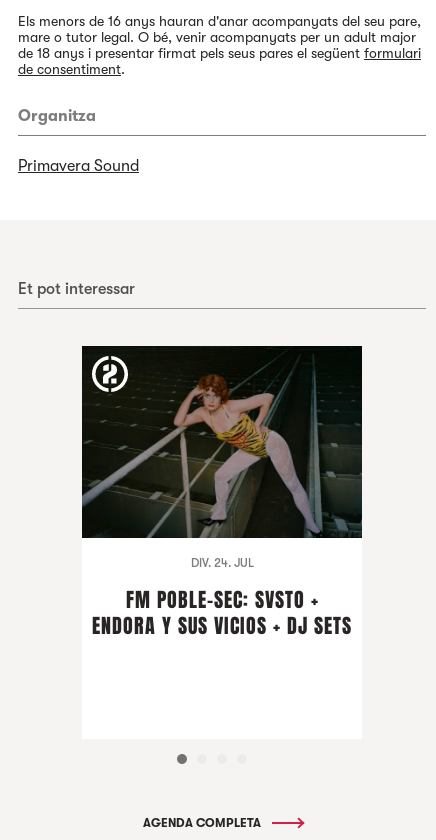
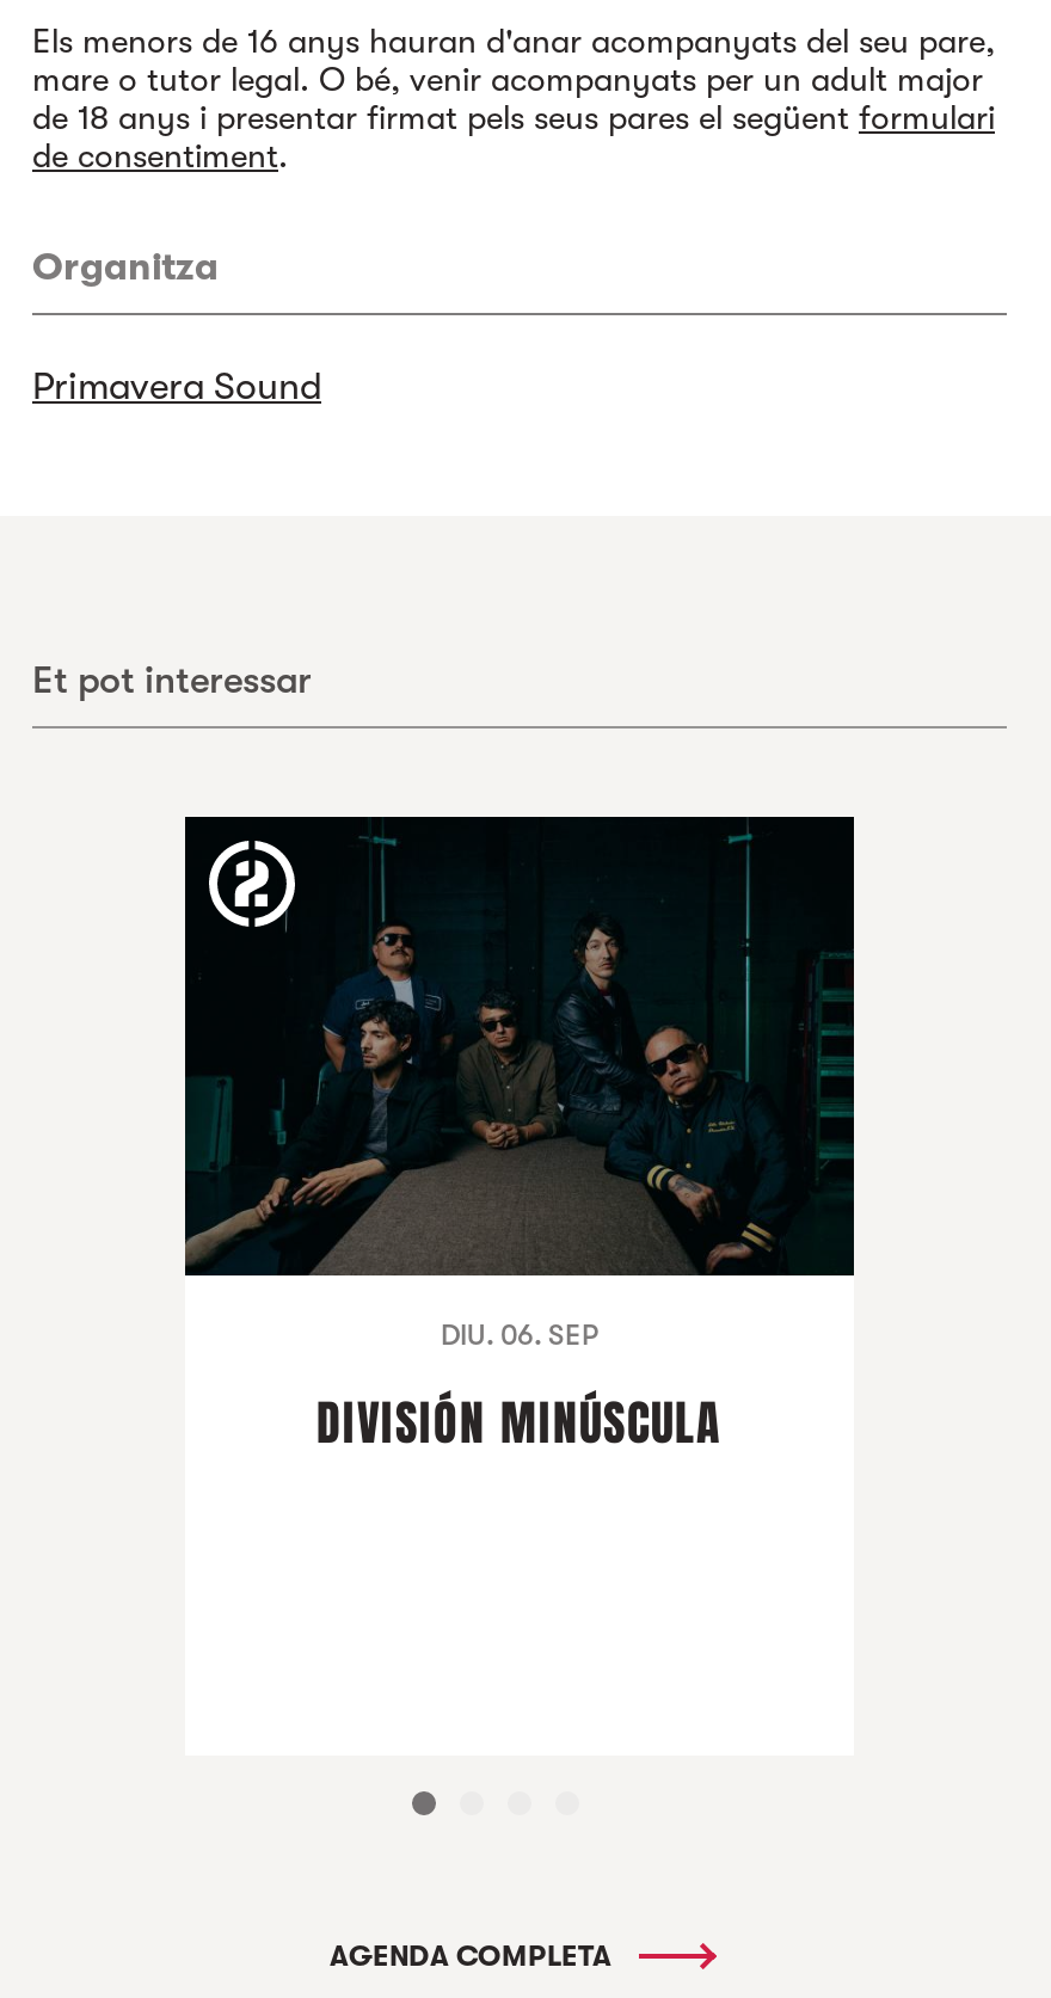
- [image]
- DIV. 24. JUL
+ [image]
+ DIU. 06. SEP

- FM POBLE-SEC: SVSTO +
- ENDORA Y SUS VICIOS + DJ SETS
+ DIVISIÓN MINÚSCULA
